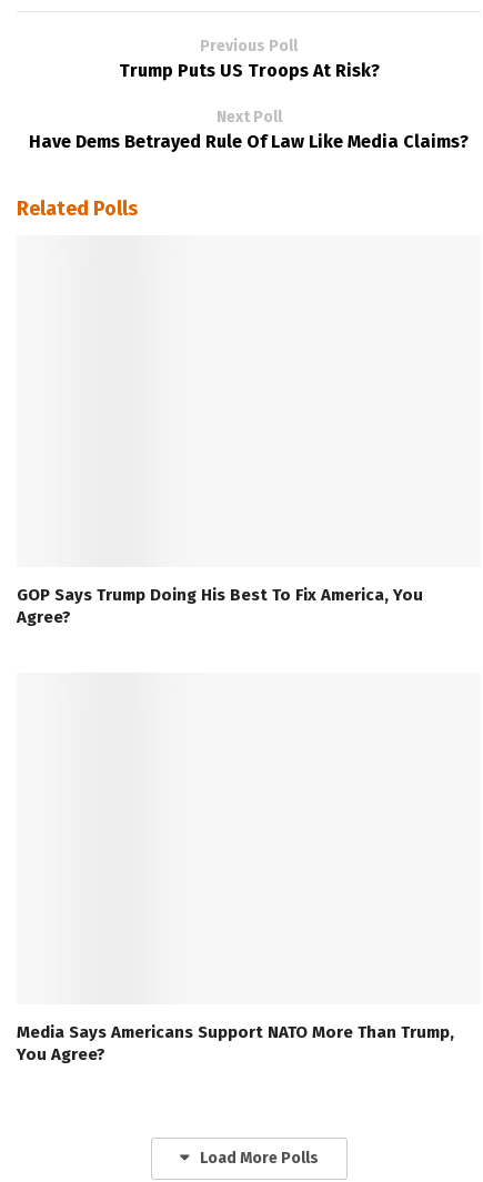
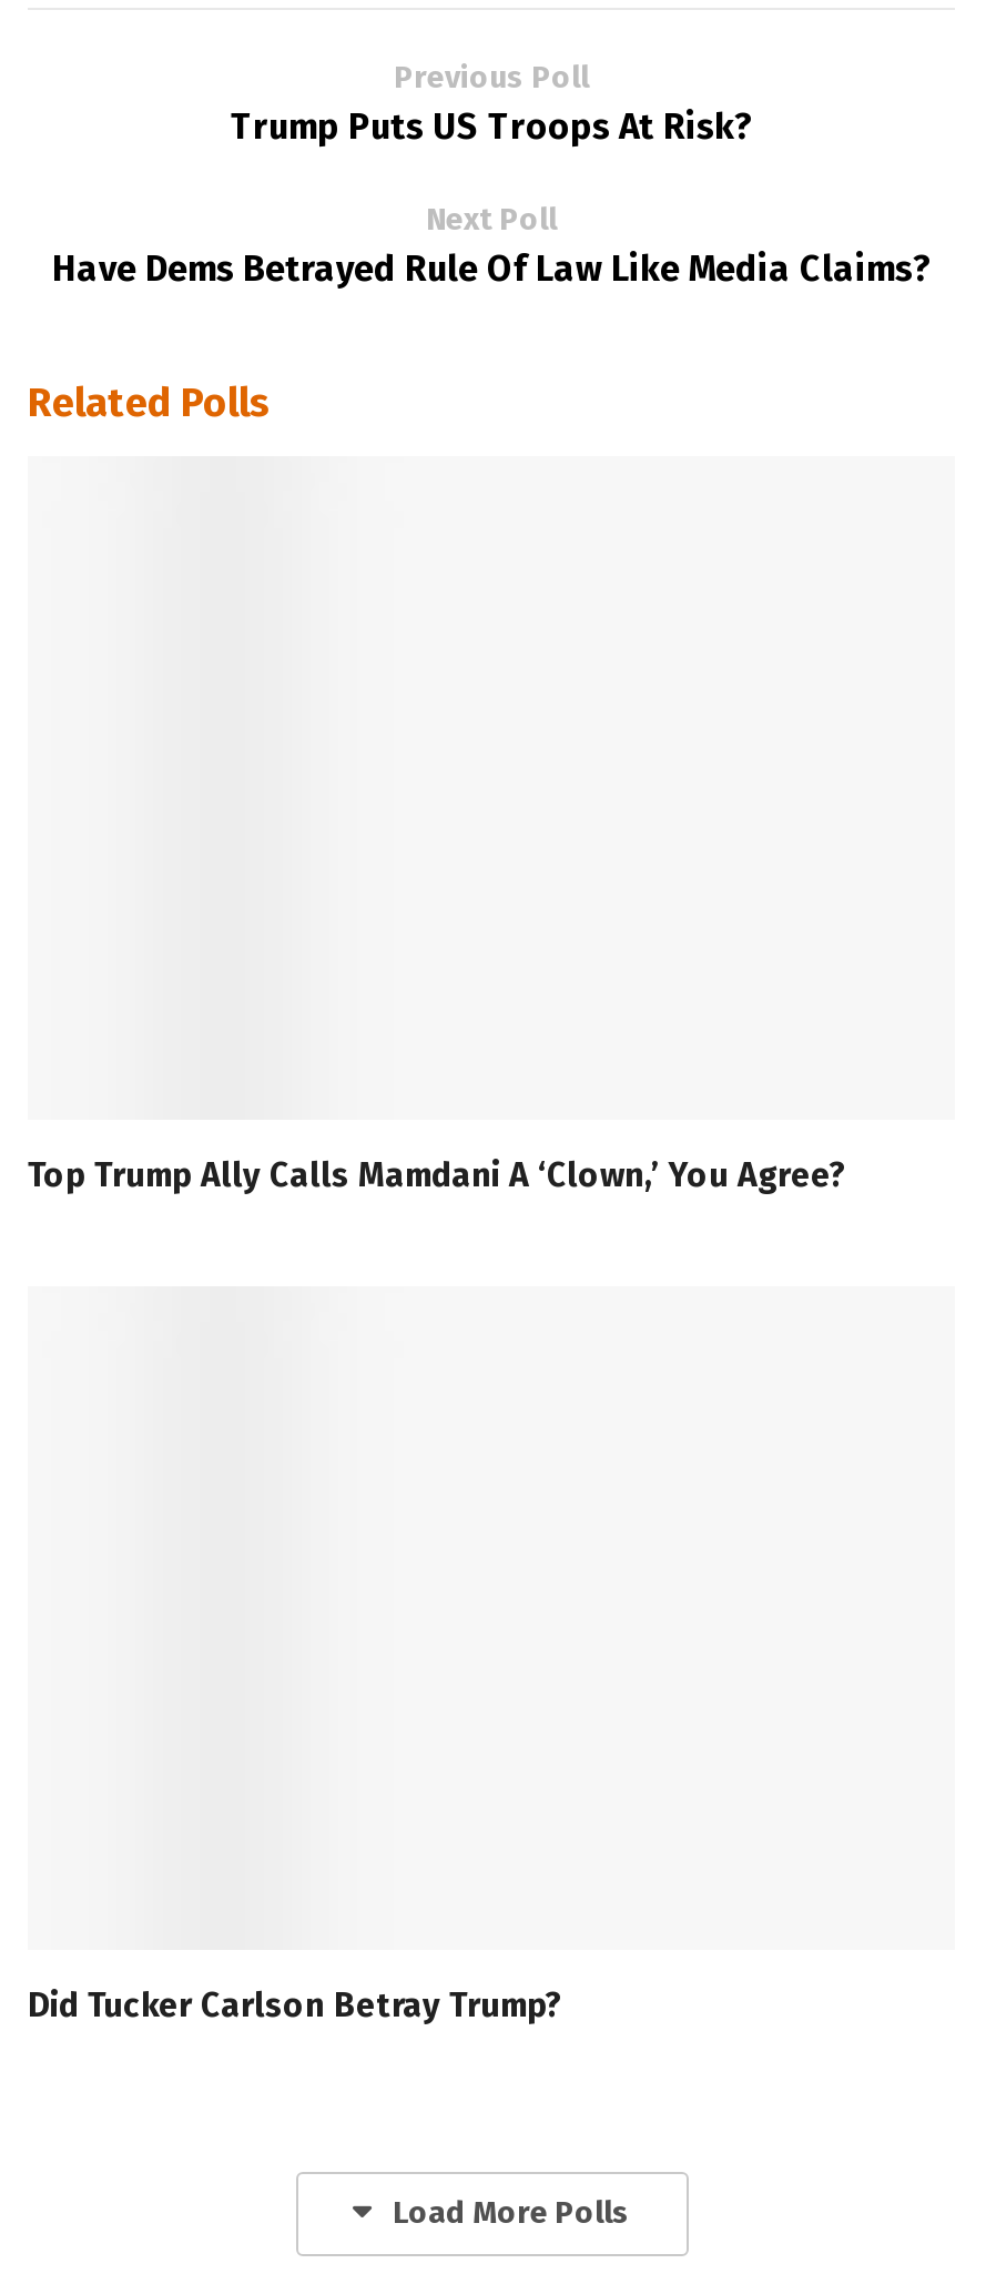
- GOP Says Trump Doing His Best To Fix America, You
- Agree?
+ Top Trump Ally Calls Mamdani A ‘Clown,’ You Agree?

- Media Says Americans Support NATO More Than Trump,
- You Agree?
+ Did Tucker Carlson Betray Trump?
